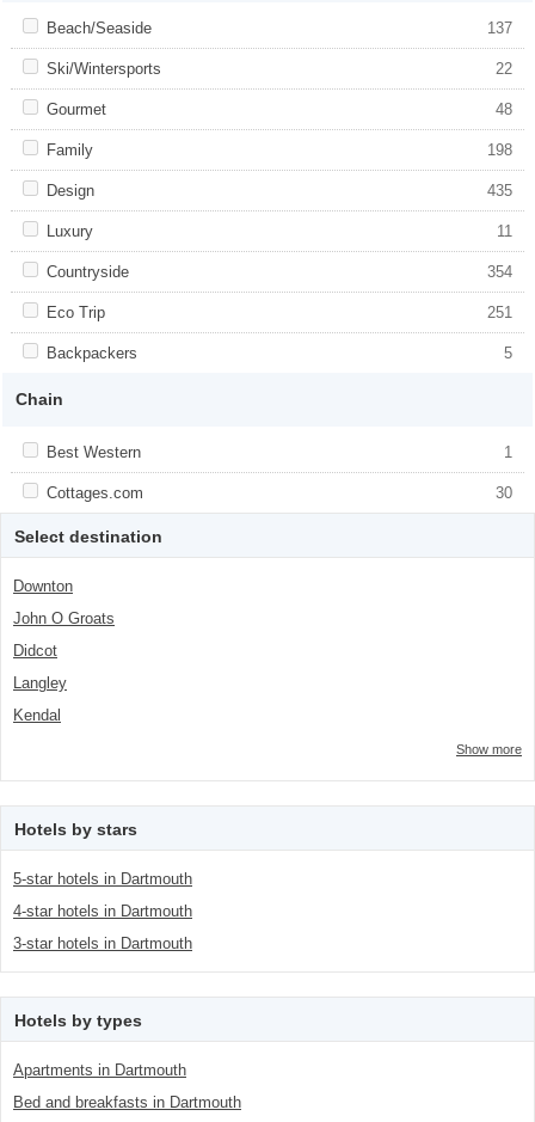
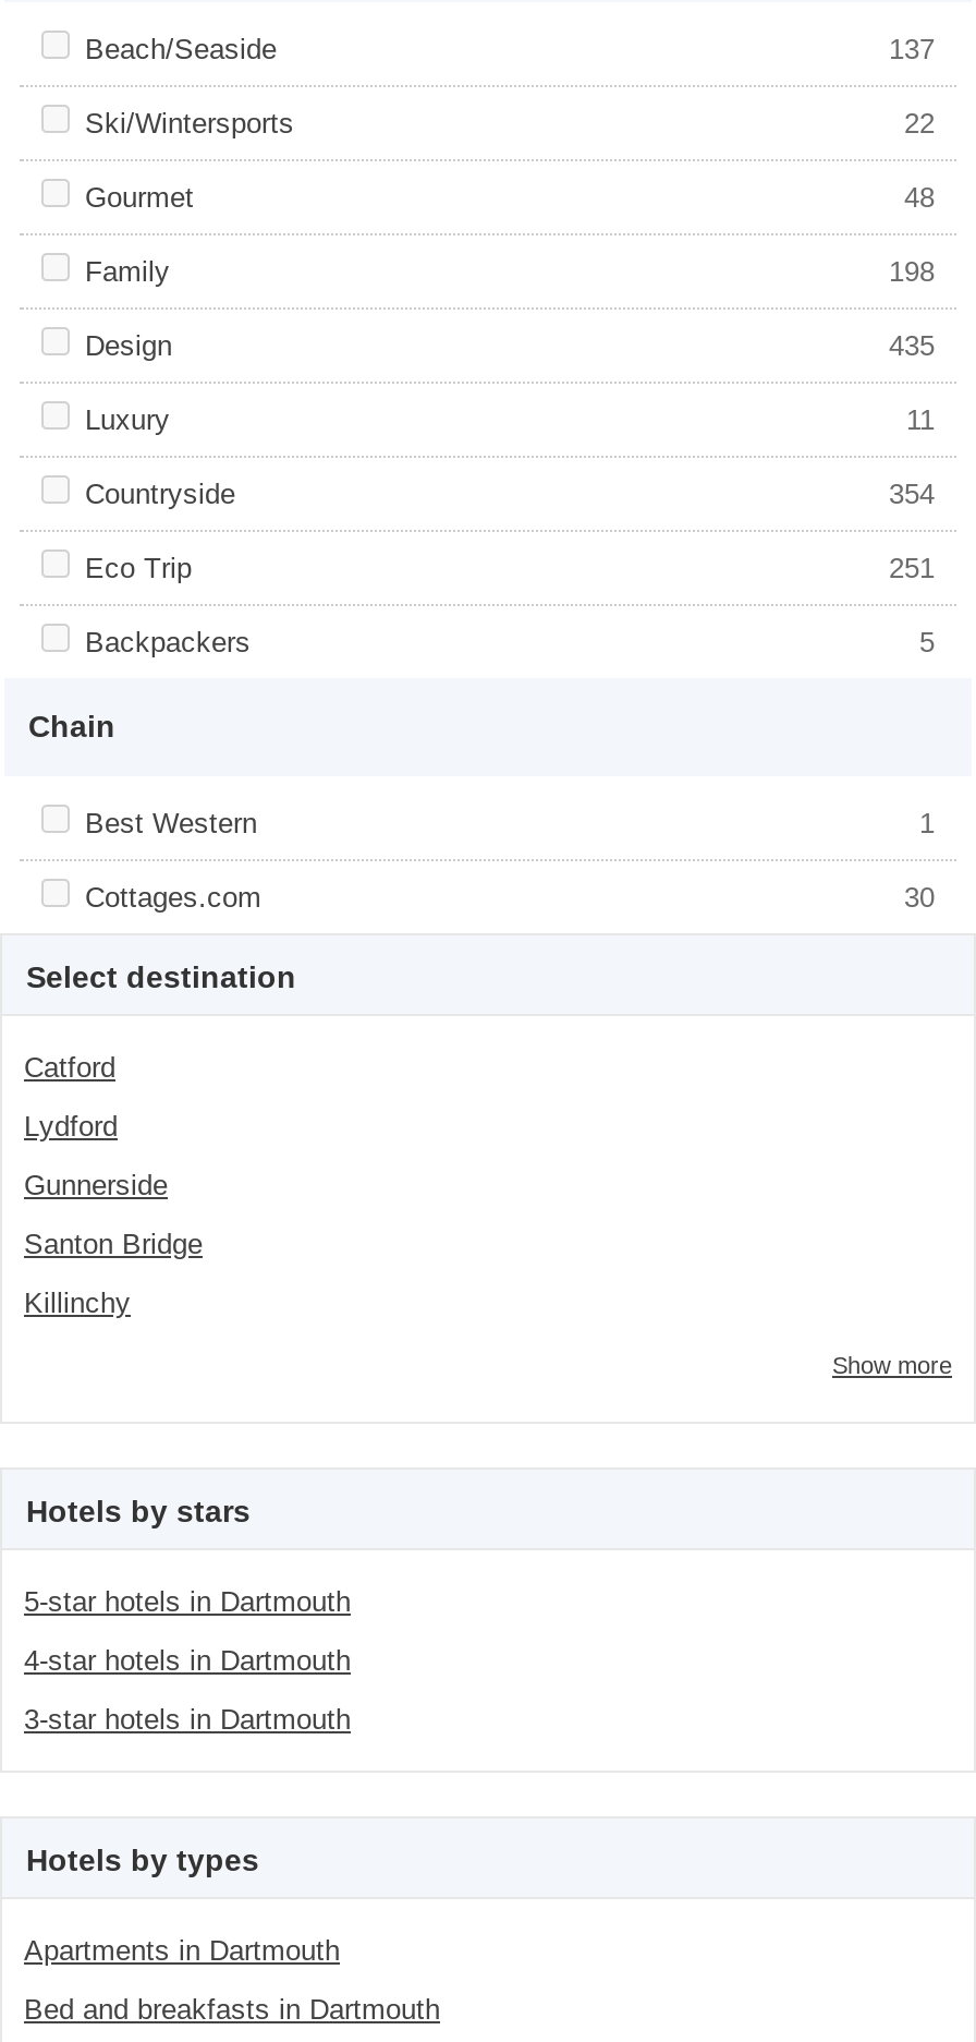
- Downton
+ Catford

- John O Groats
+ Lydford

- Didcot
+ Gunnerside

- Langley
+ Santon Bridge

- Kendal
+ Killinchy
